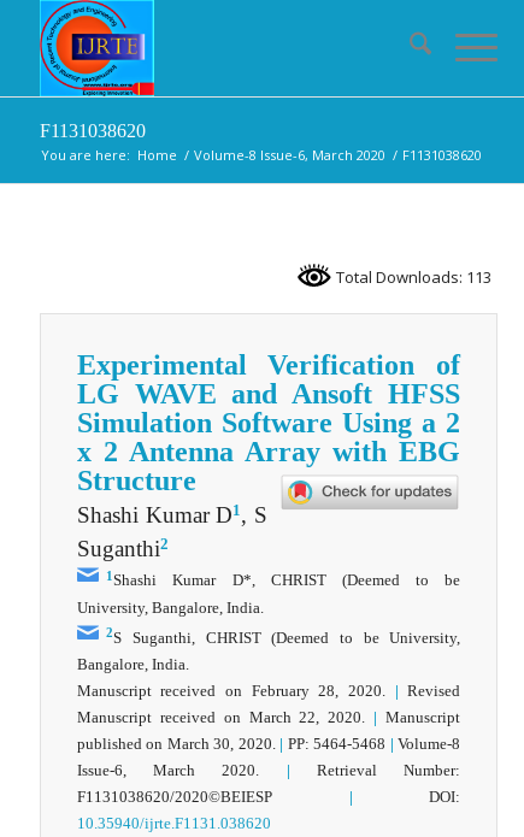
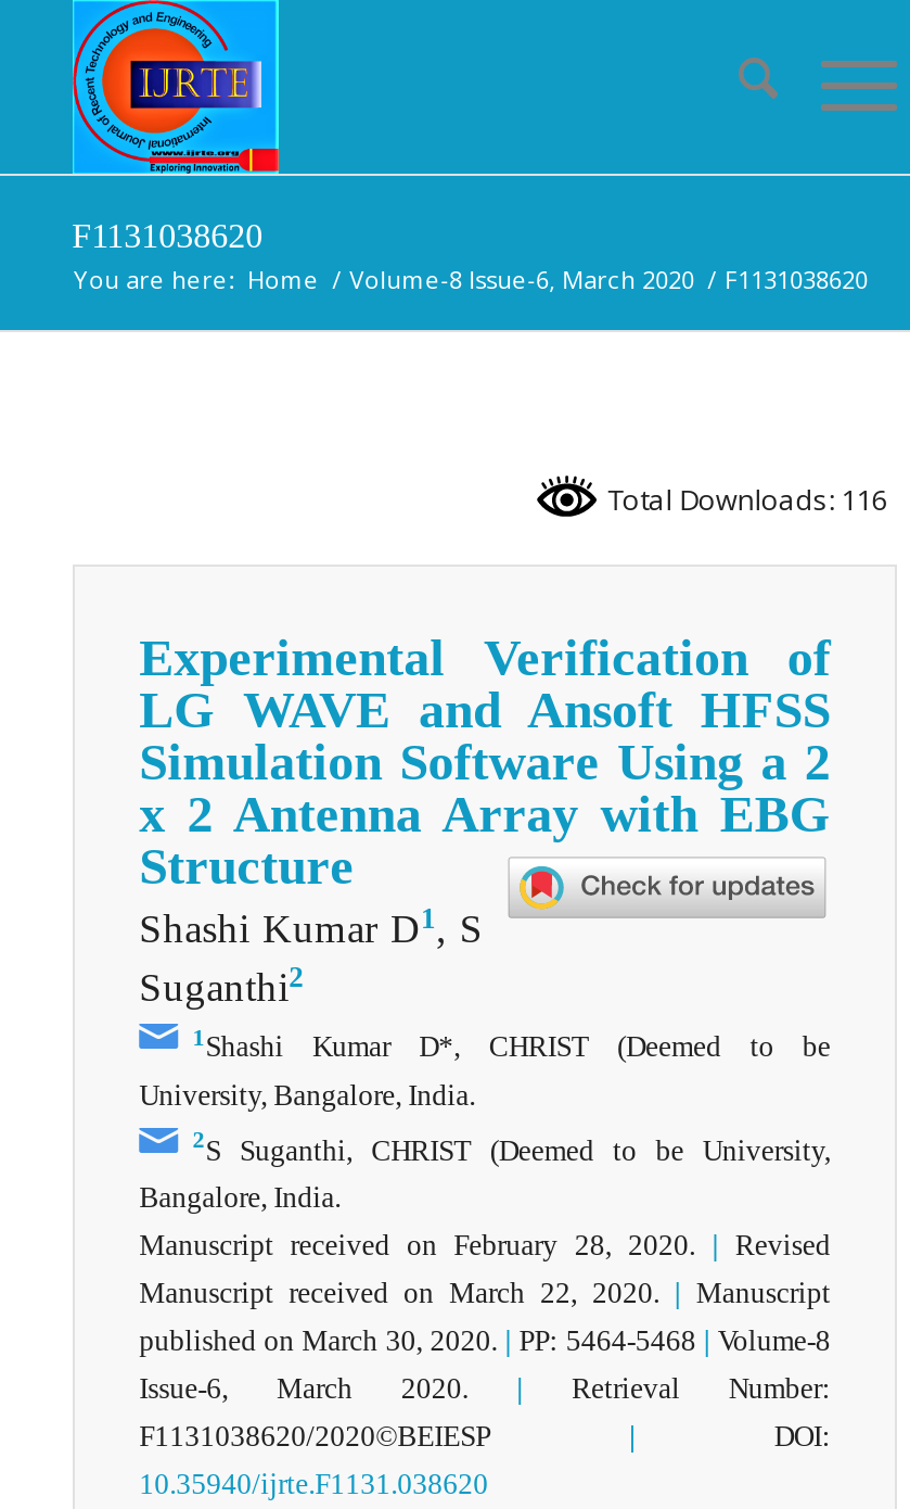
- Total Downloads: 113
+ Total Downloads: 116
